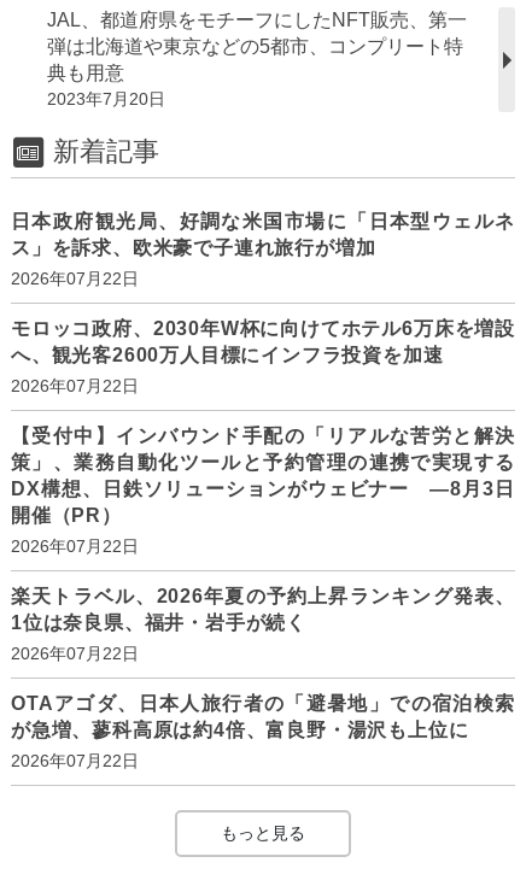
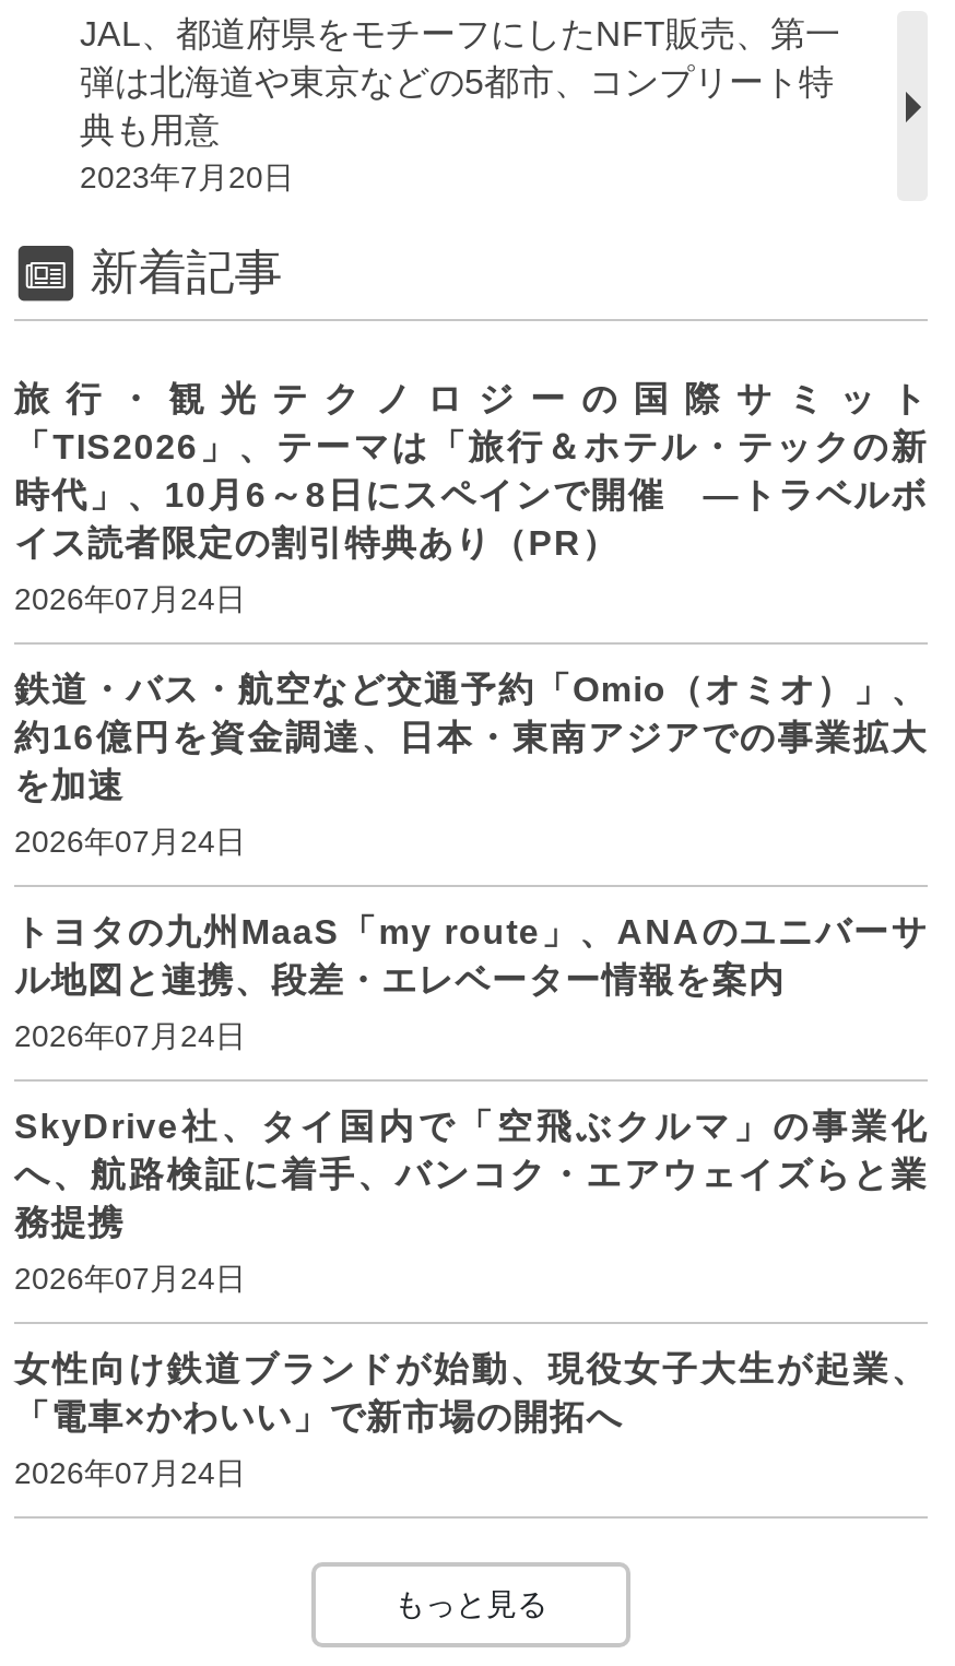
- 日本政府観光局、好調な米国市場に「日本型ウェルネ
- ス」を訴求、欧米豪で子連れ旅行が増加
+ 旅行・観光テクノロジーの国際サミット
+ 「TIS2026」、テーマは「旅行＆ホテル・テックの新
+ 時代」、10月6～8日にスペインで開催 ―トラベルボ
+ イス読者限定の割引特典あり（PR）

- 2026年07月22日
+ 2026年07月24日

- モロッコ政府、2030年W杯に向けてホテル6万床を増設
- へ、観光客2600万人目標にインフラ投資を加速
+ 鉄道・バス・航空など交通予約「Omio（オミオ）」、
+ 約16億円を資金調達、日本・東南アジアでの事業拡大
+ を加速

- 2026年07月22日
+ 2026年07月24日

- 【受付中】インバウンド手配の「リアルな苦労と解決
- 策」、業務自動化ツールと予約管理の連携で実現する
- DX構想、日鉄ソリューションがウェビナー ―8月3日
- 開催（PR）
+ トヨタの九州MaaS「my route」、ANAのユニバーサ
+ ル地図と連携、段差・エレベーター情報を案内

- 2026年07月22日
+ 2026年07月24日

- 楽天トラベル、2026年夏の予約上昇ランキング発表、
- 1位は奈良県、福井・岩手が続く
+ SkyDrive社、タイ国内で「空飛ぶクルマ」の事業化
+ へ、航路検証に着手、バンコク・エアウェイズらと業
+ 務提携

- 2026年07月22日
+ 2026年07月24日

- OTAアゴダ、日本人旅行者の「避暑地」での宿泊検索
- が急増、蓼科高原は約4倍、富良野・湯沢も上位に
+ 女性向け鉄道ブランドが始動、現役女子大生が起業、
+ 「電車×かわいい」で新市場の開拓へ

- 2026年07月22日
+ 2026年07月24日
